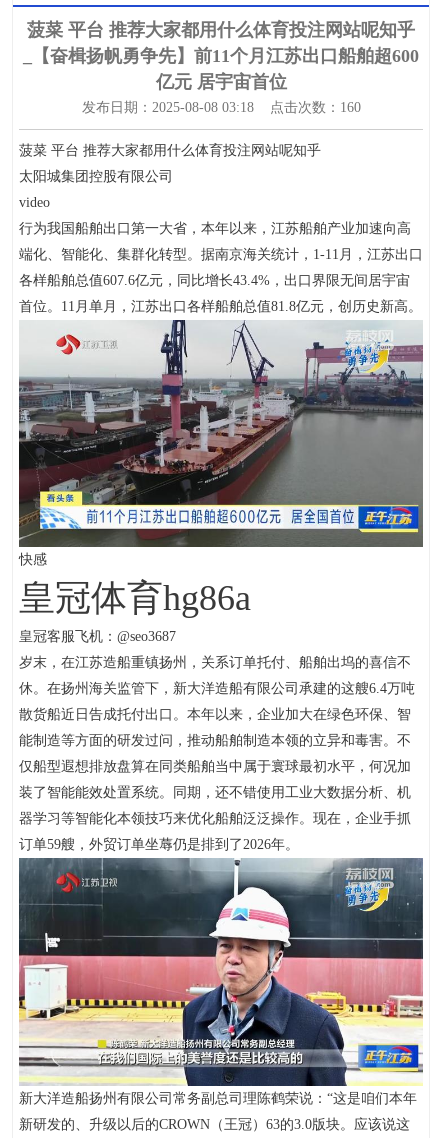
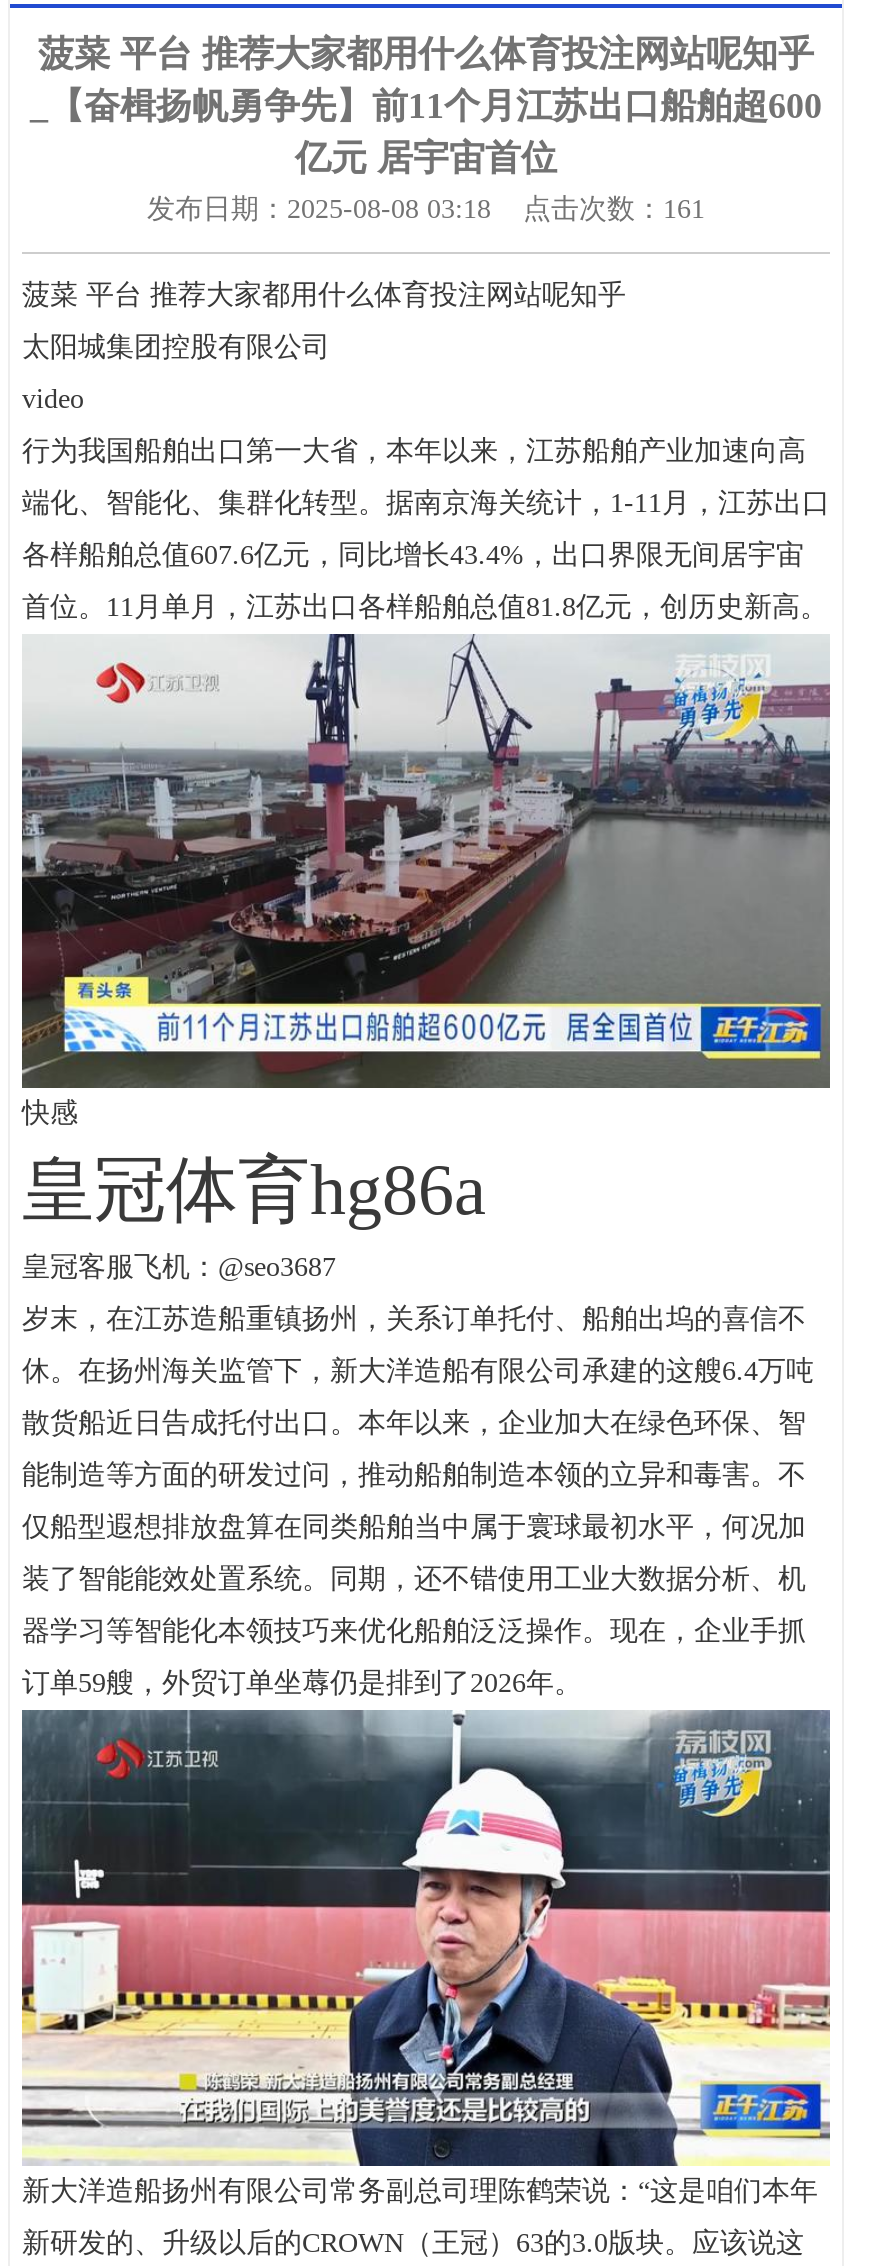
- 发布日期：2025-08-08 03:18 点击次数：160
+ 发布日期：2025-08-08 03:18 点击次数：161
